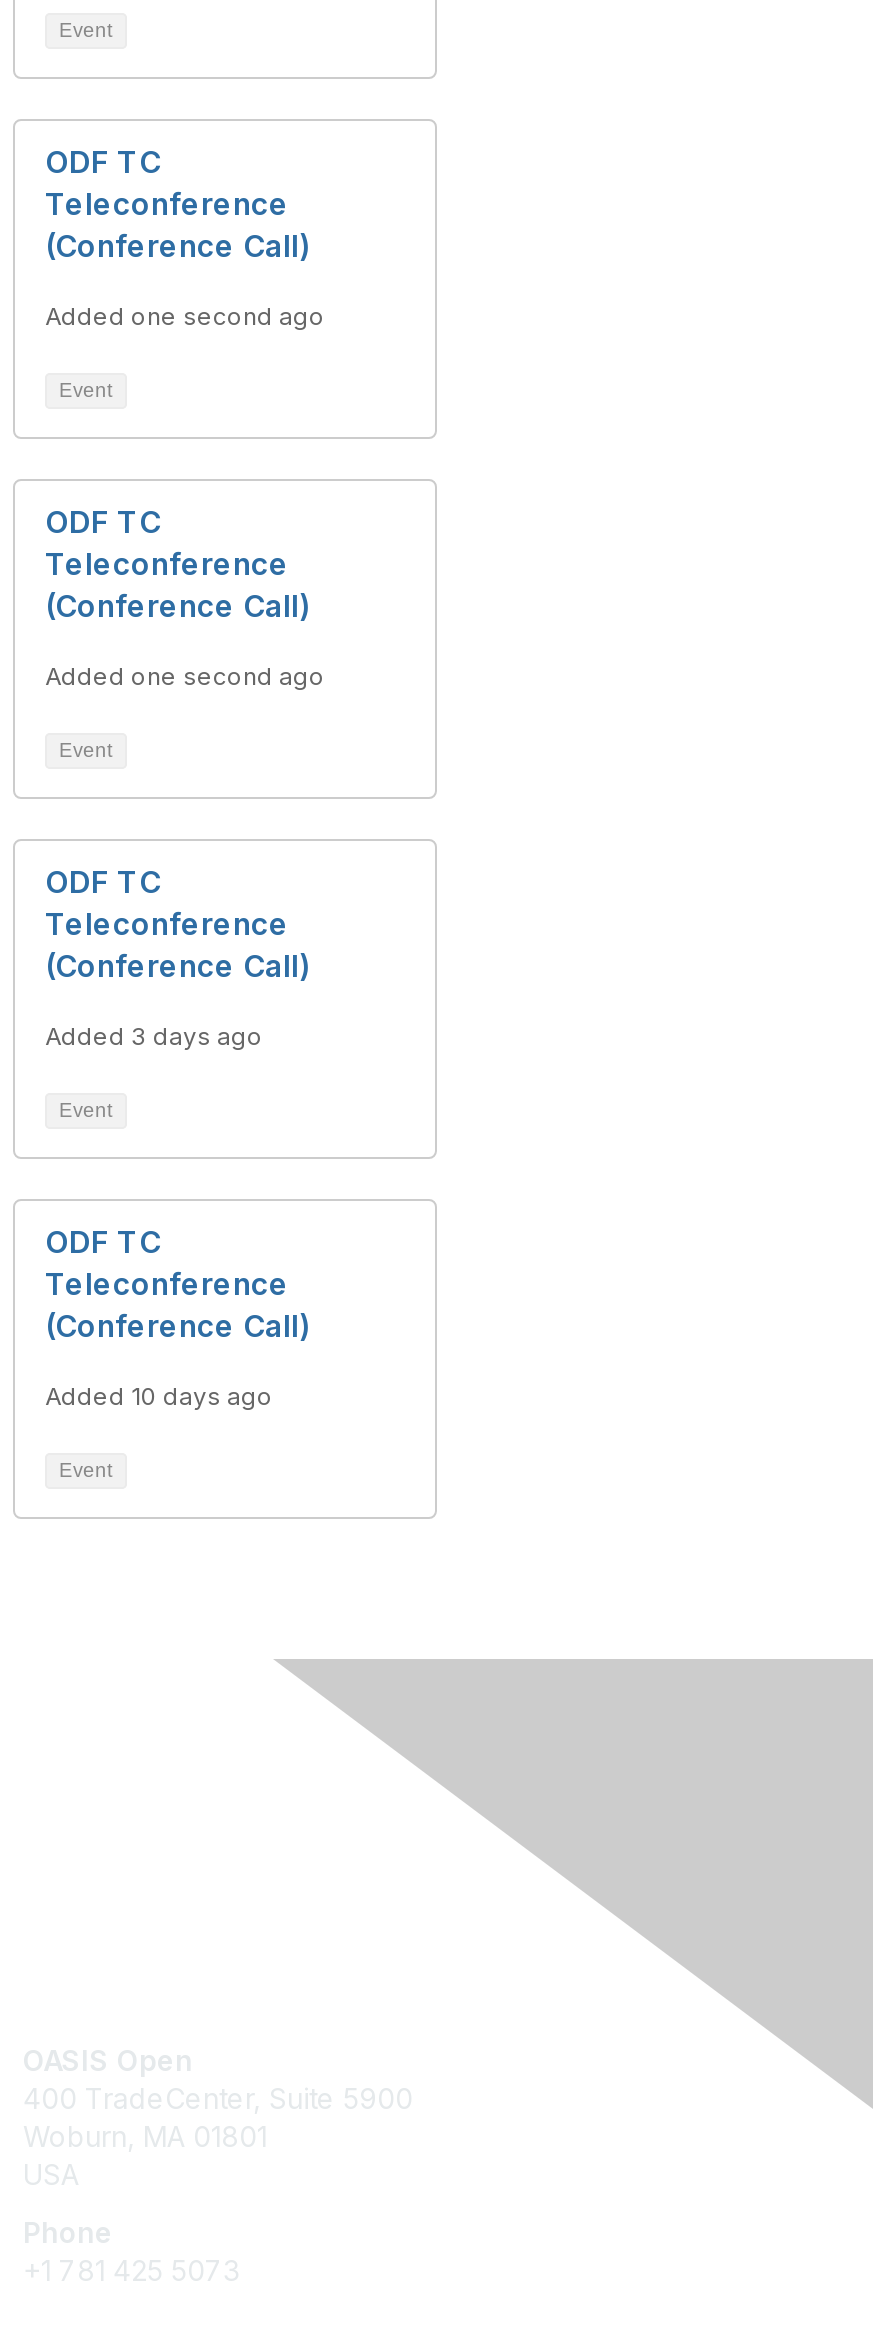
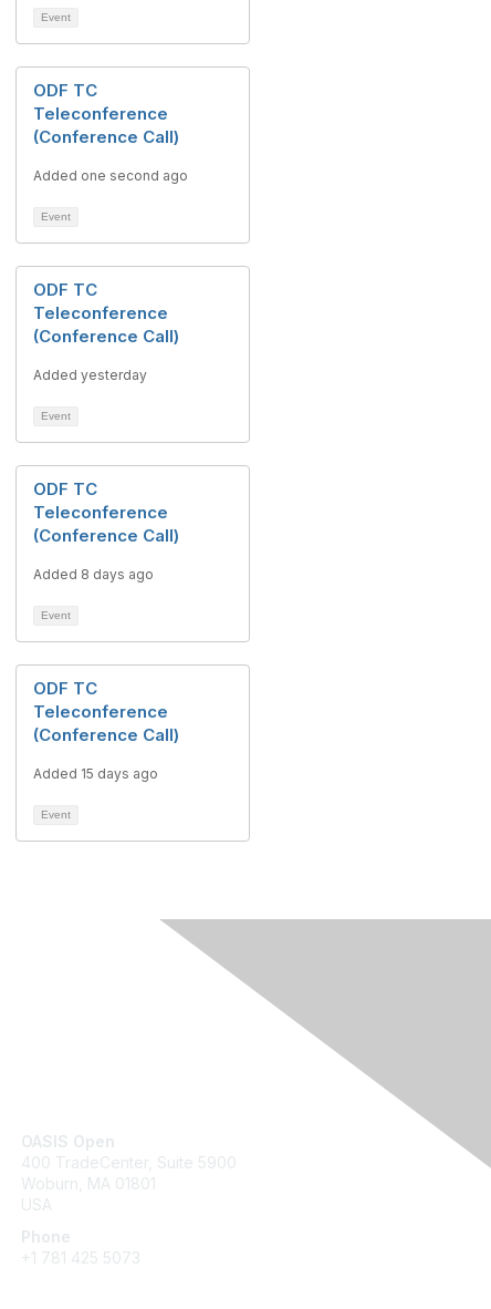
- Added one second ago
+ Added yesterday

- Added 3 days ago
+ Added 8 days ago

- Added 10 days ago
+ Added 15 days ago
